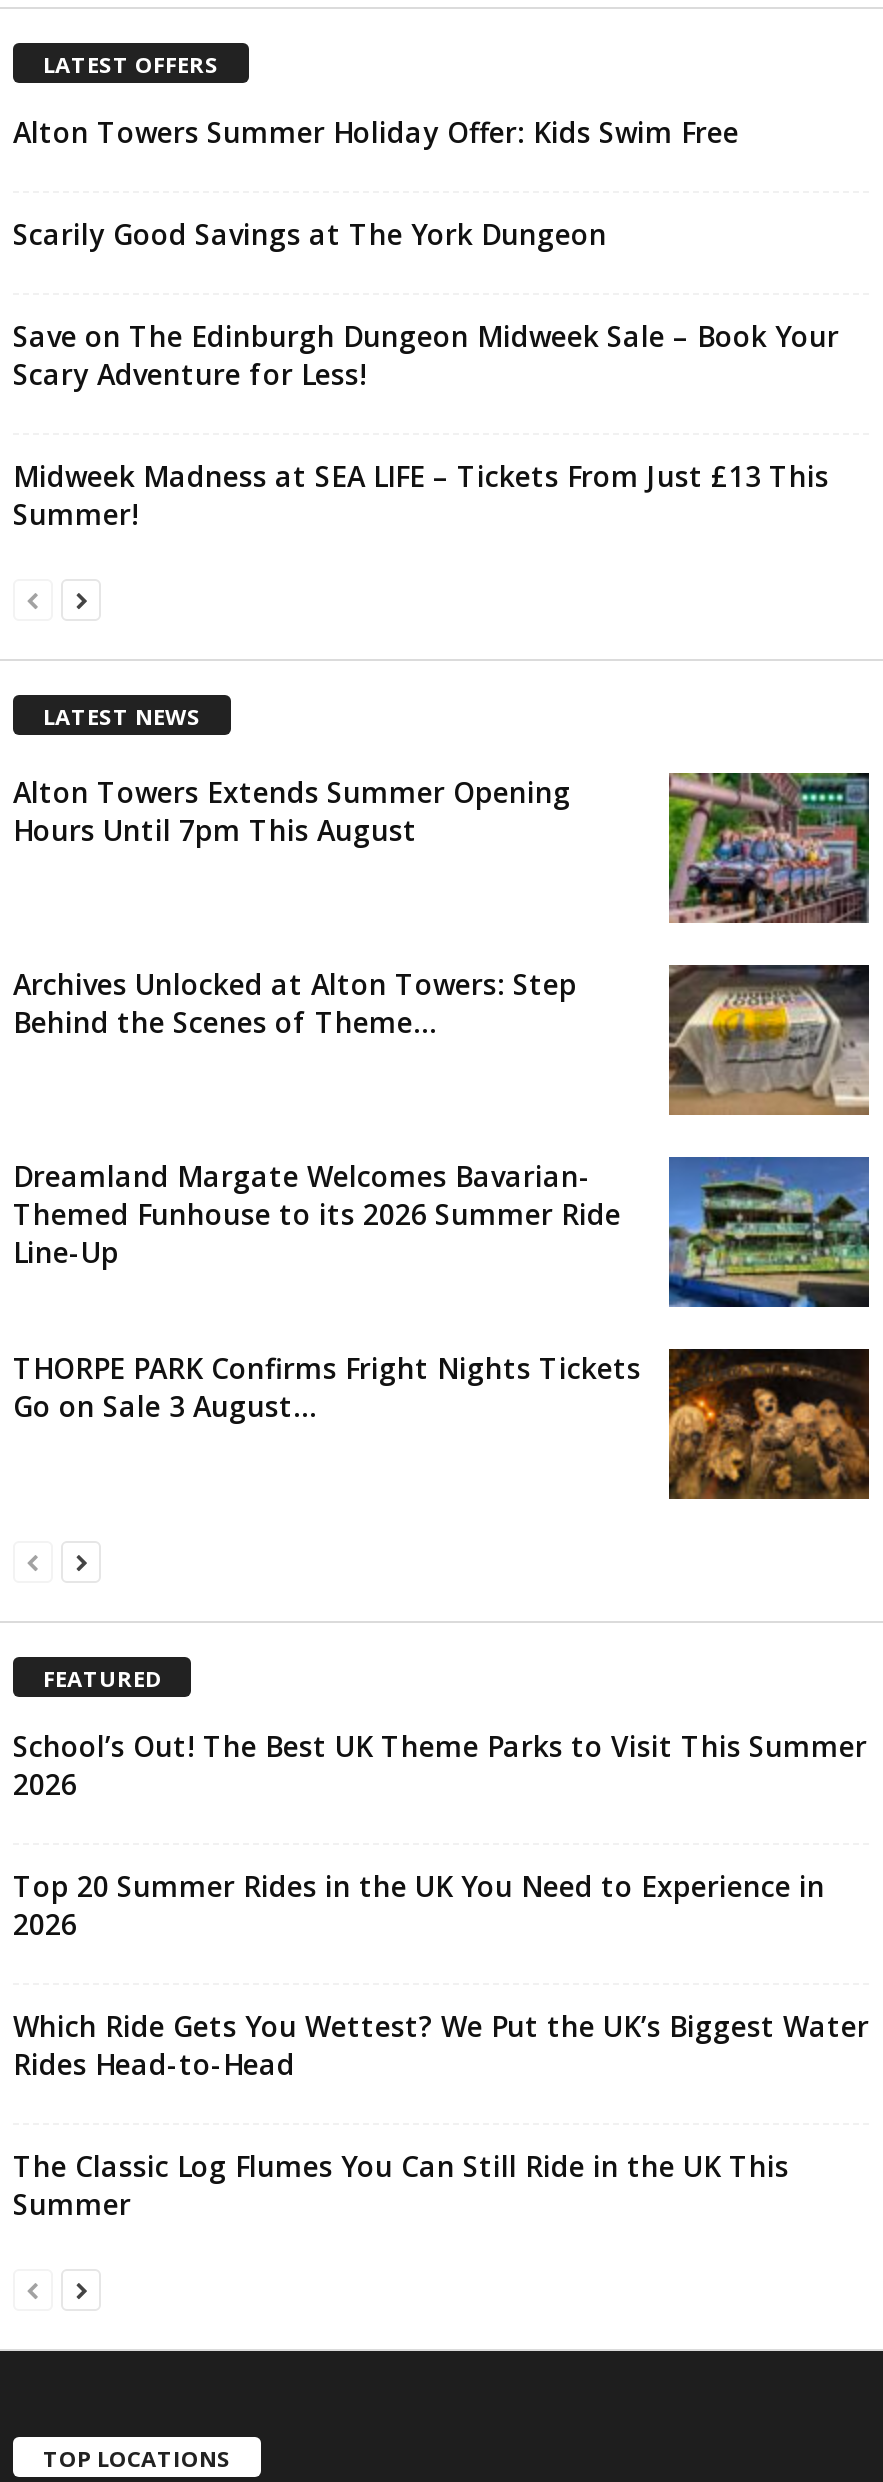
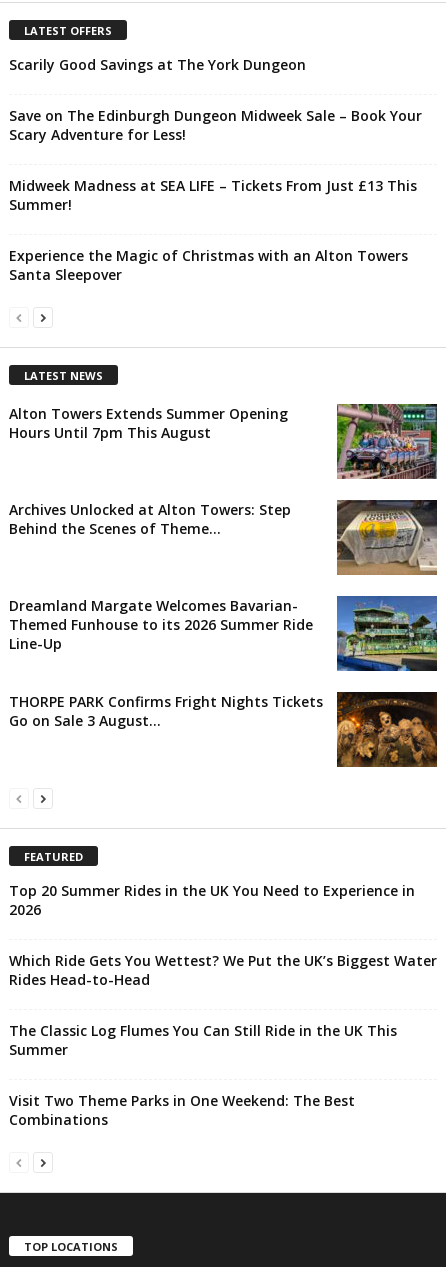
- Alton Towers Summer Holiday Offer: Kids Swim Free

moved up: Scarily Good Savings at The York Dungeon | Save on The Edinburgh Dungeon Midweek Sale – Book Your | Scary Adventure for Less! | Midweek Madness at SEA LIFE – Tickets From Just £13 This | Summer!

+ Experience the Magic of Christmas with an Alton Towers
+ Santa Sleepover

- School’s Out! The Best UK Theme Parks to Visit This Summer
- 2026

moved up: Top 20 Summer Rides in the UK You Need to Experience in | 2026 | Which Ride Gets You Wettest? We Put the UK’s Biggest Water | Rides Head-to-Head | The Classic Log Flumes You Can Still Ride in the UK This | Summer

+ Visit Two Theme Parks in One Weekend: The Best
+ Combinations
